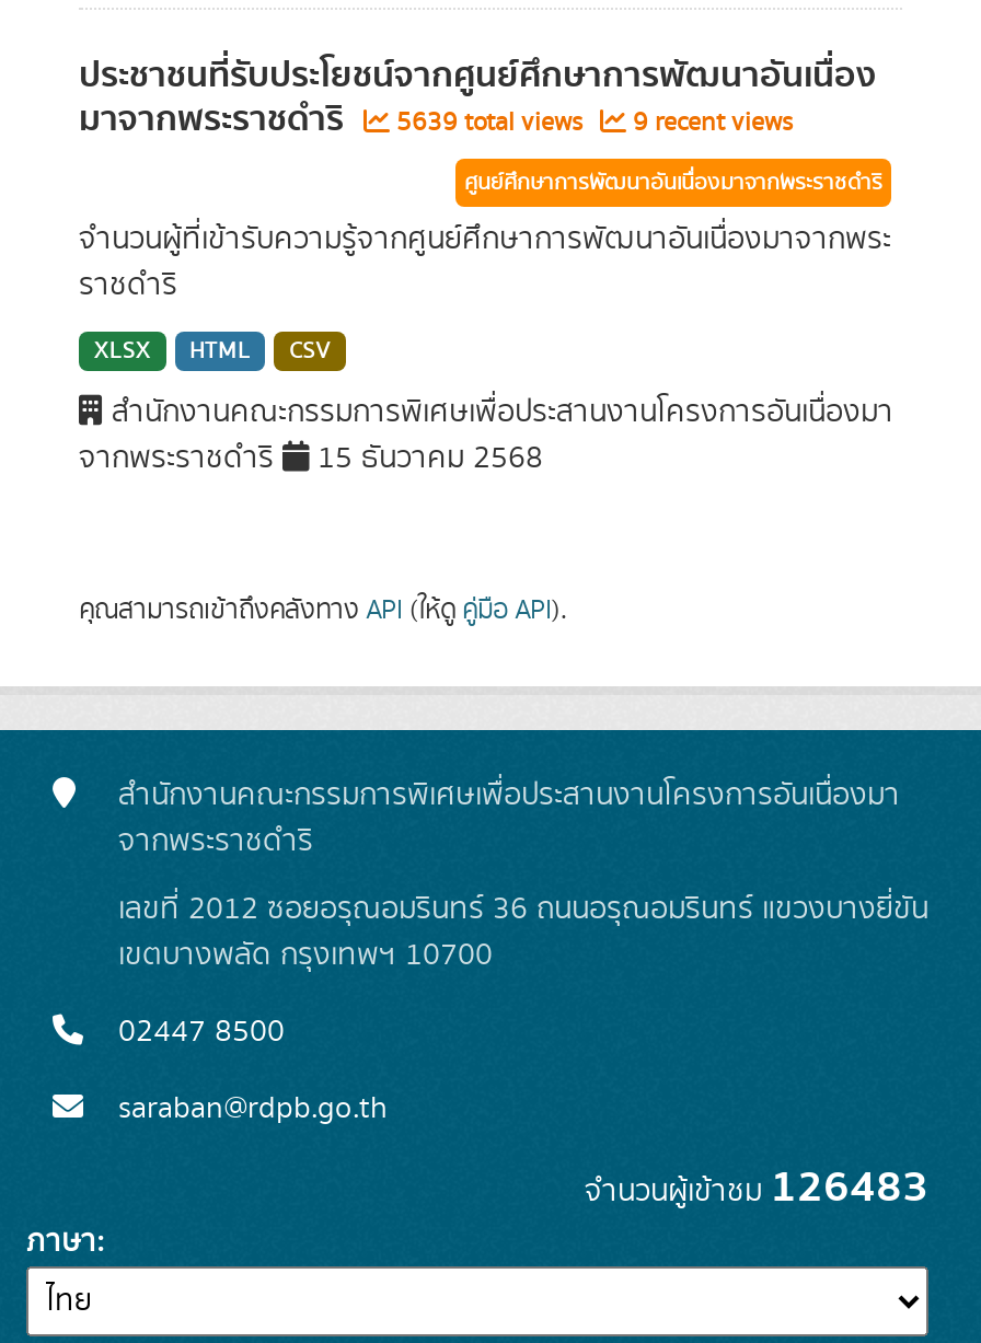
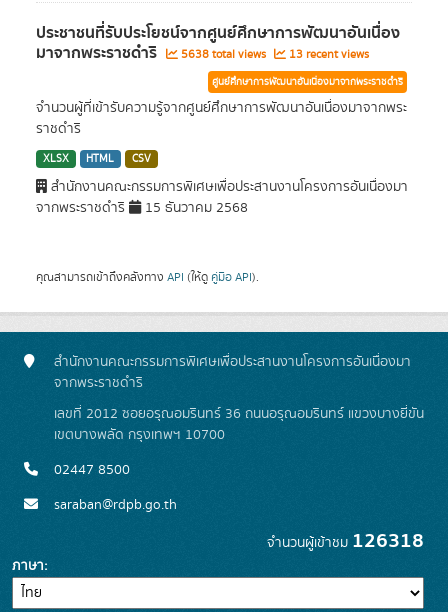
- 5639 total views
+ 5638 total views

- 9 recent views
+ 13 recent views

- จำนวนผู้เข้าชม126483
+ จำนวนผู้เข้าชม126318
